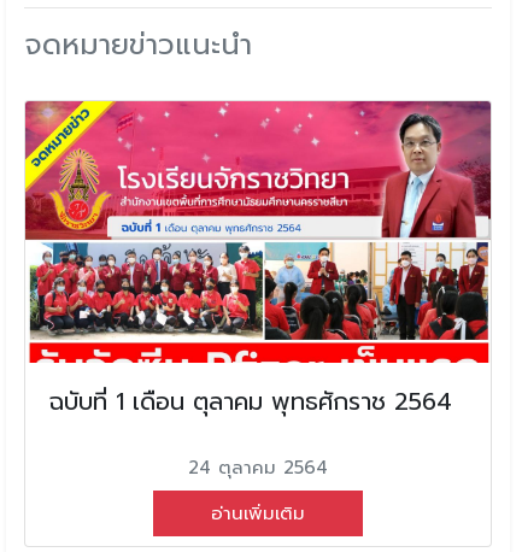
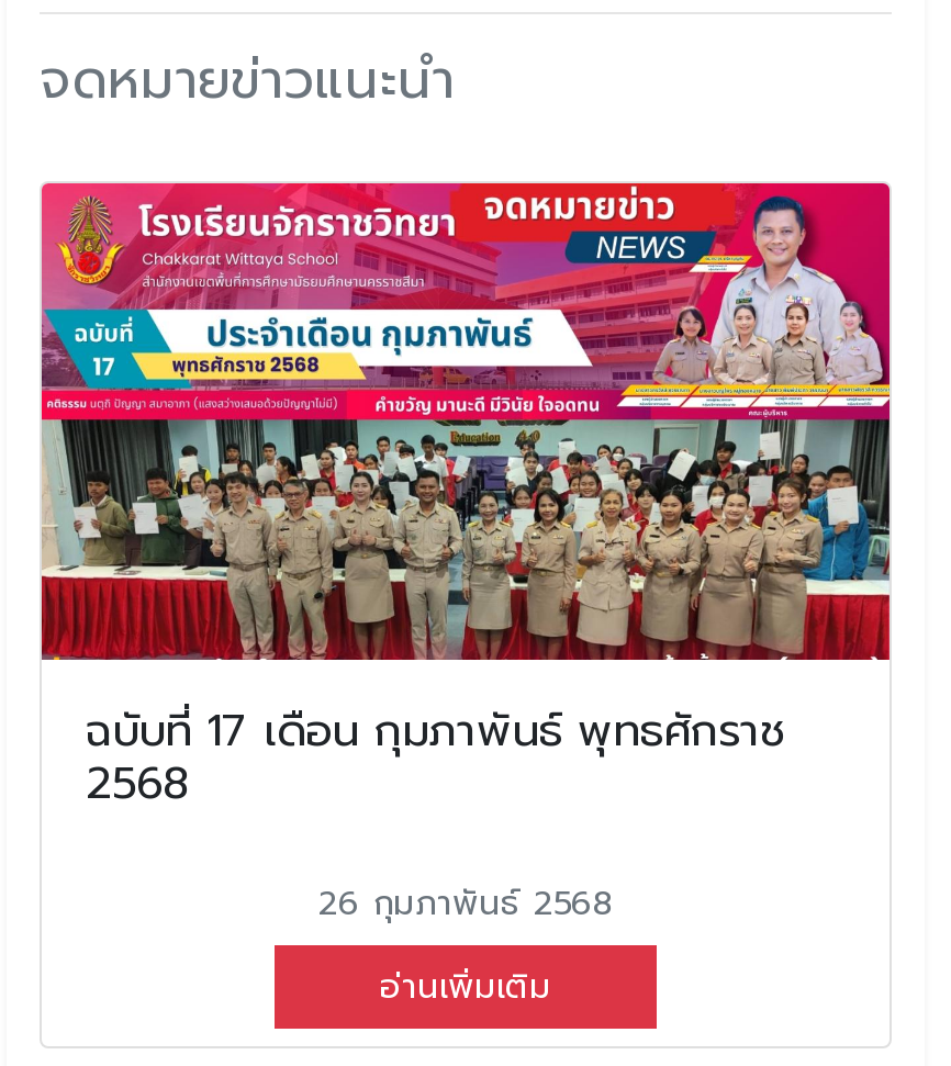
- [image]
- ฉบับที่ 1 เดือน ตุลาคม พุทธศักราช 2564
+ [image]
+ ฉบับที่ 17 เดือน กุมภาพันธ์ พุทธศักราช
+ 2568

- 24 ตุลาคม 2564
+ 26 กุมภาพันธ์ 2568
